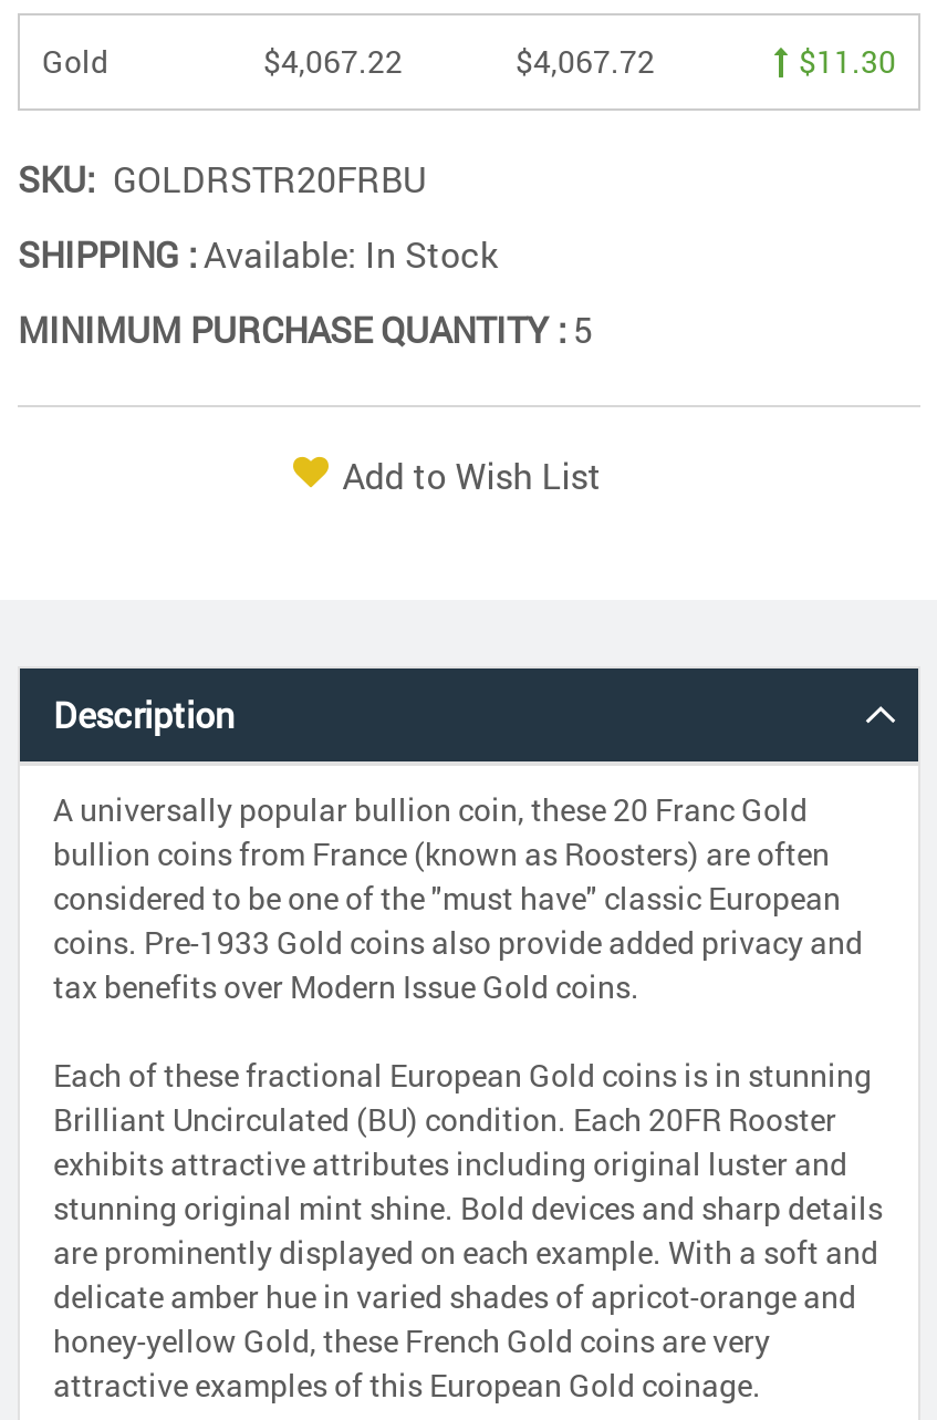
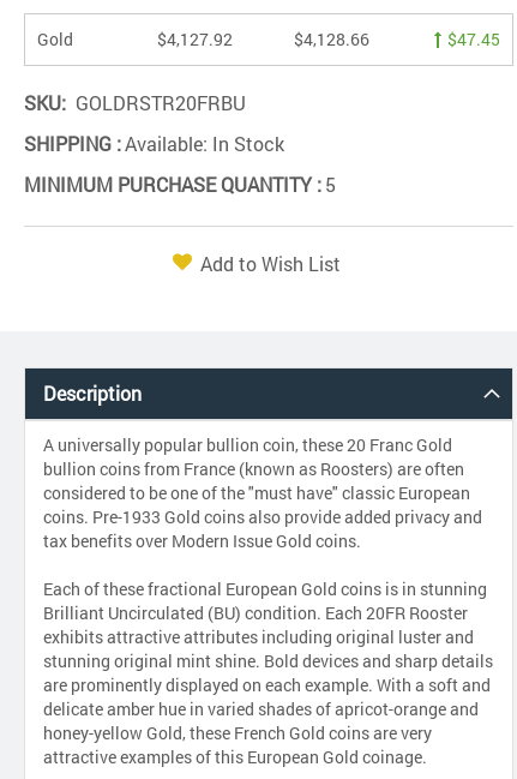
- $4,067.22
+ $4,127.92

- $4,067.72
+ $4,128.66

- $11.30
+ $47.45
